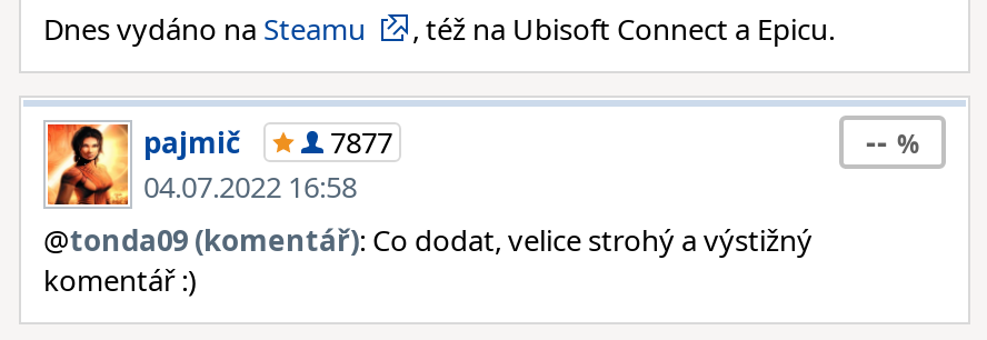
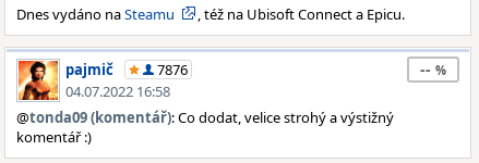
- 7877
+ 7876
